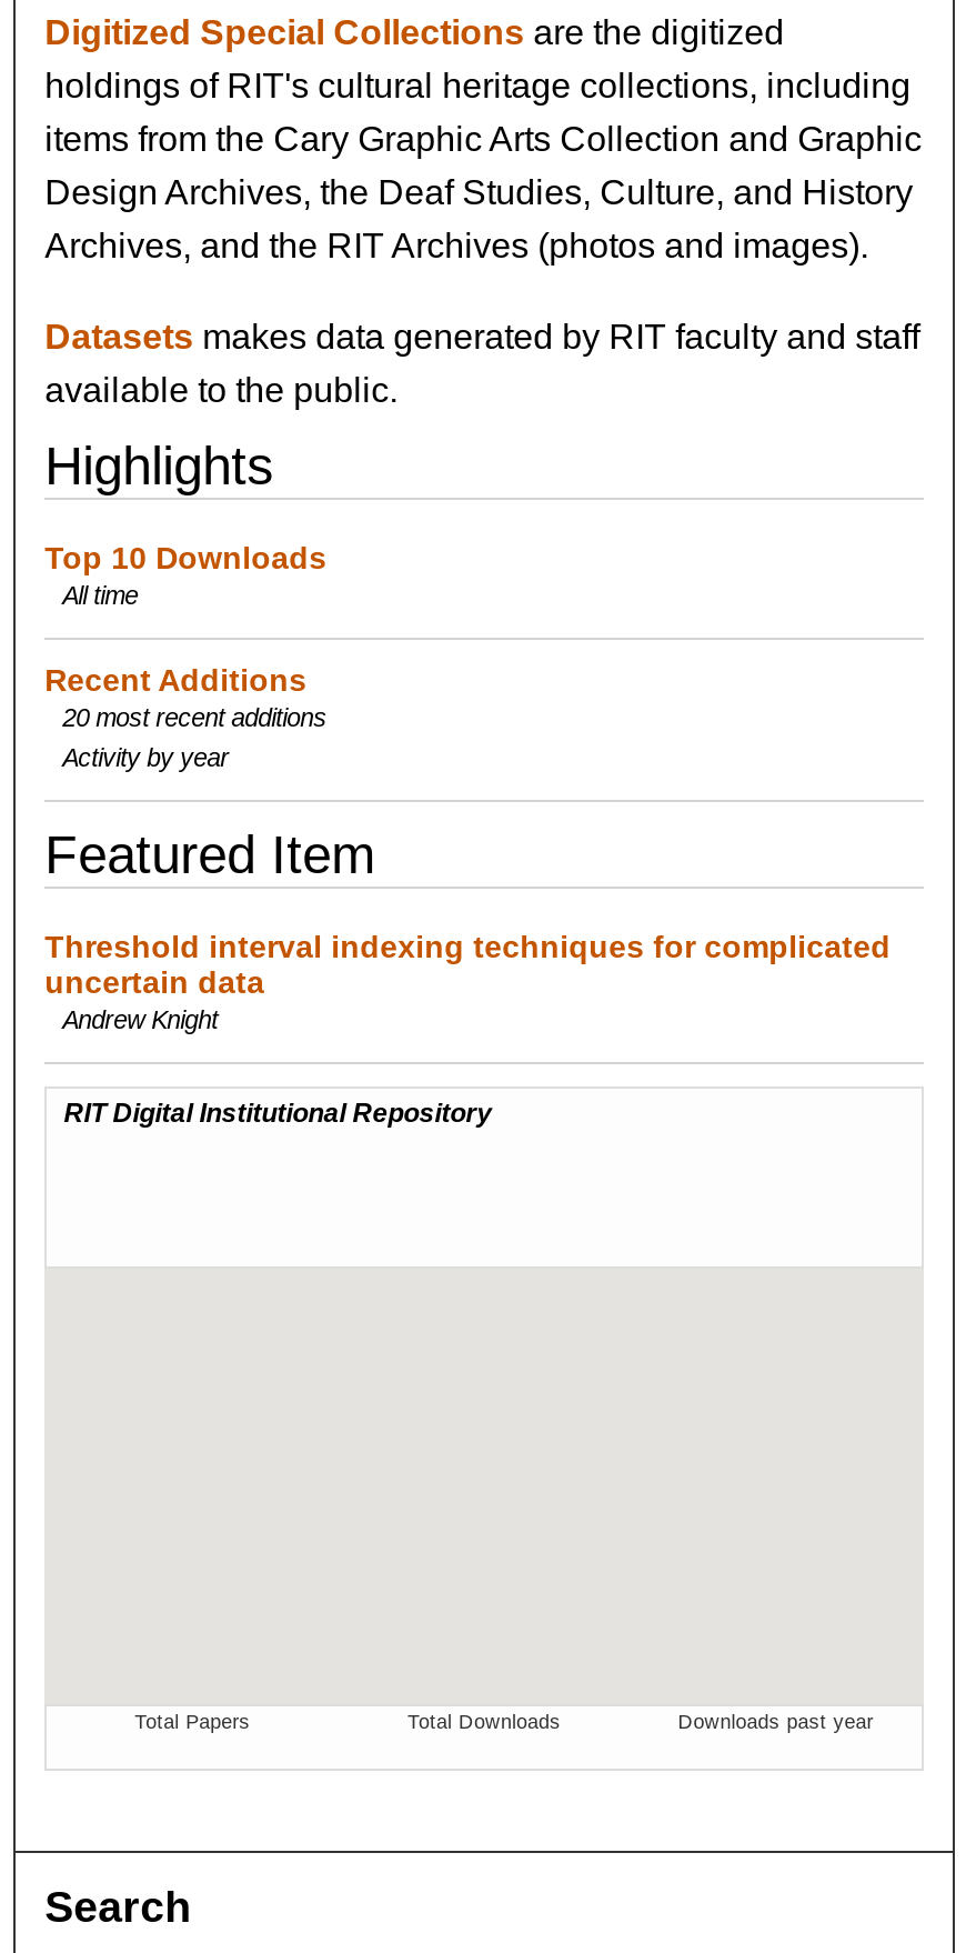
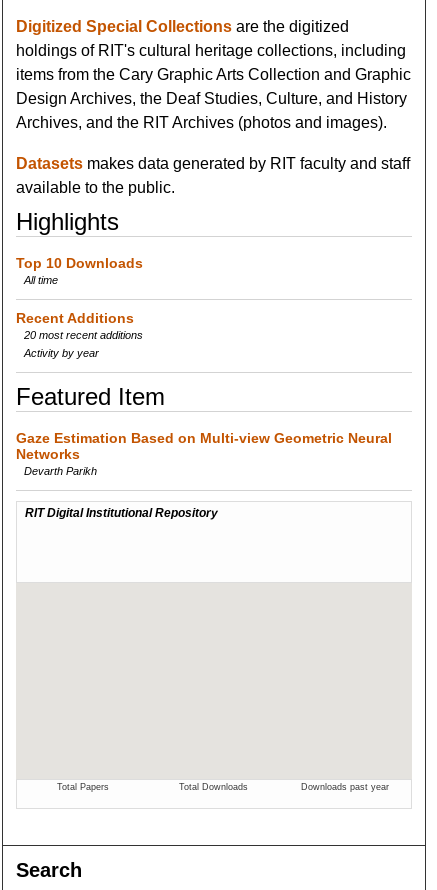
- Threshold interval indexing techniques for complicated
- uncertain data
- Andrew Knight
+ Gaze Estimation Based on Multi-view Geometric Neural
+ Networks
+ Devarth Parikh
